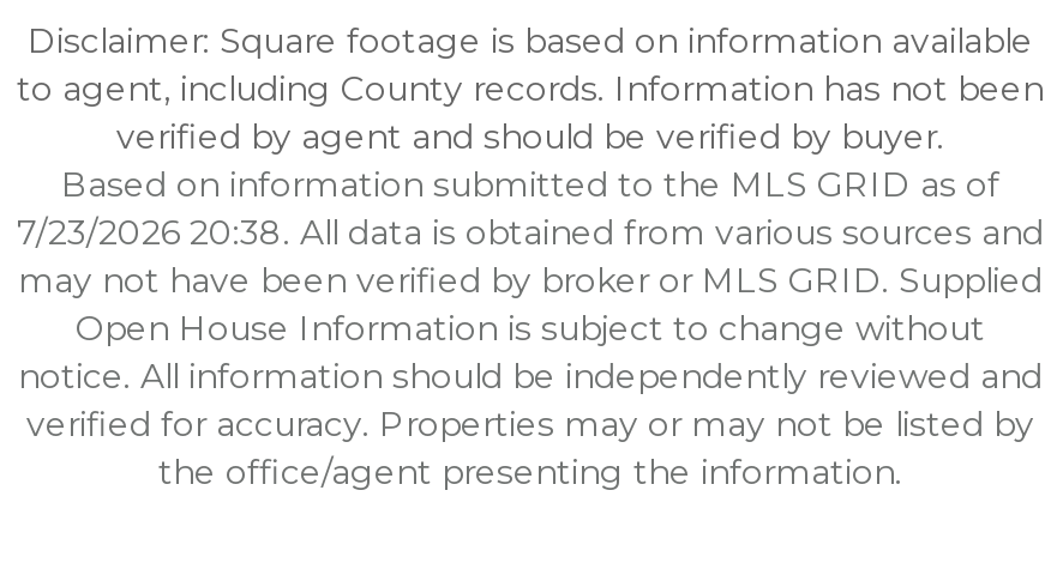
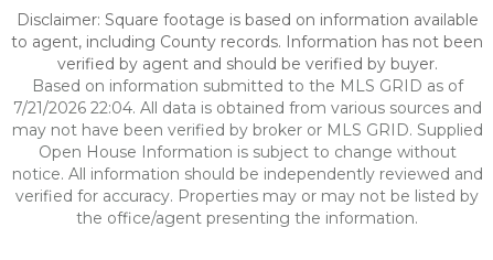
- 7/23/2026 20:38. All data is obtained from various sources and
+ 7/21/2026 22:04. All data is obtained from various sources and
